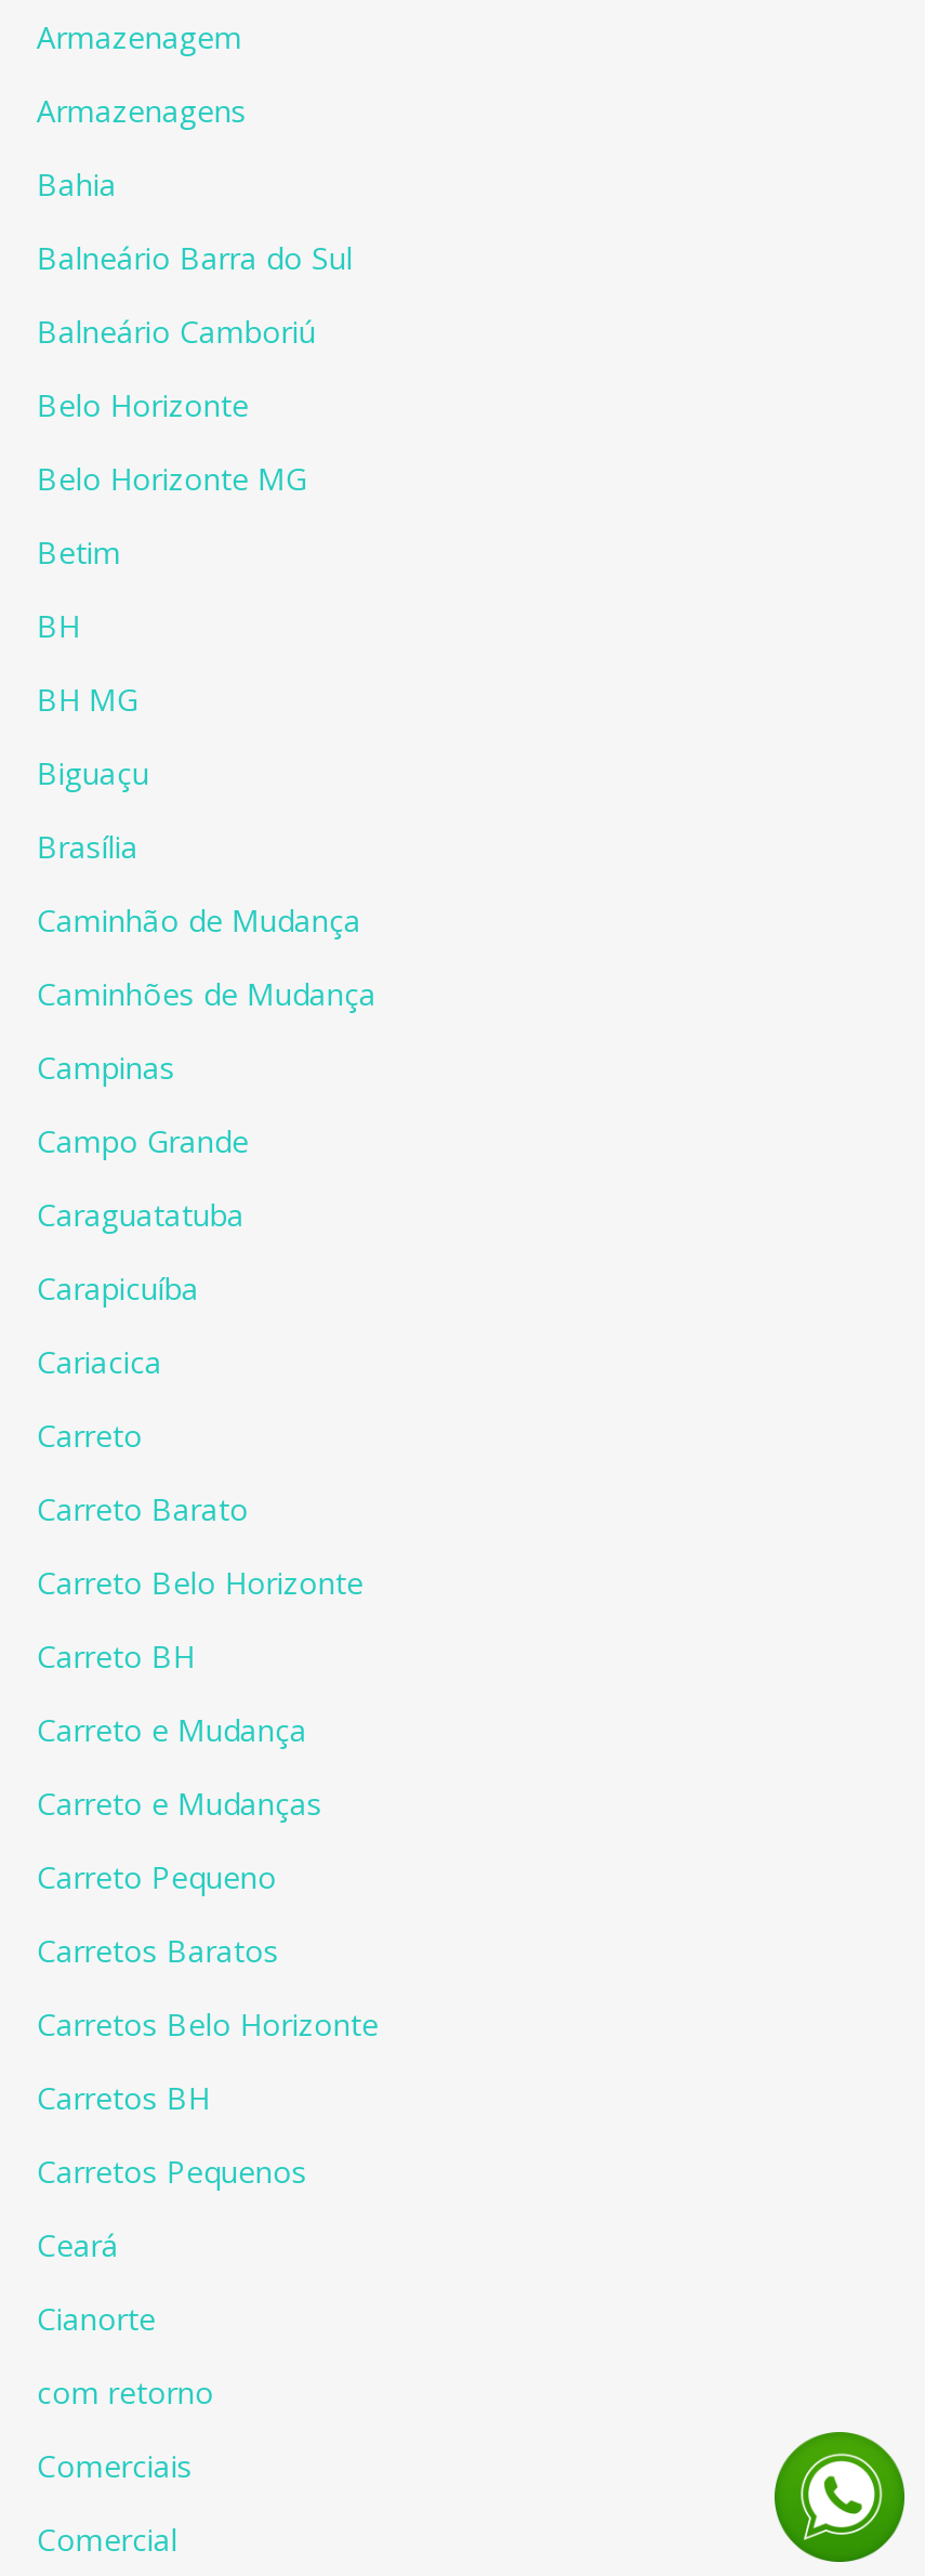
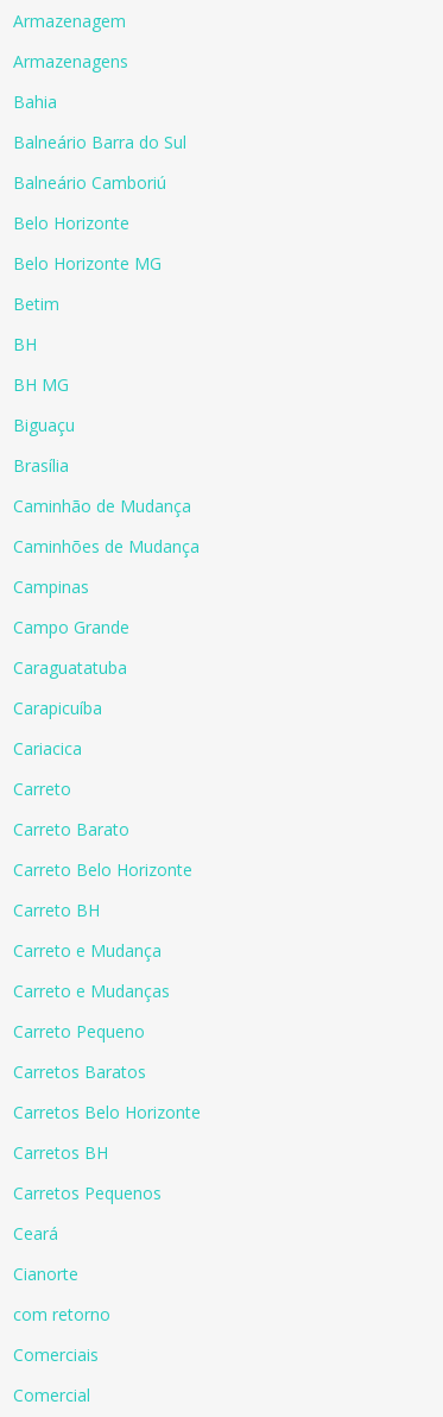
- [image]
